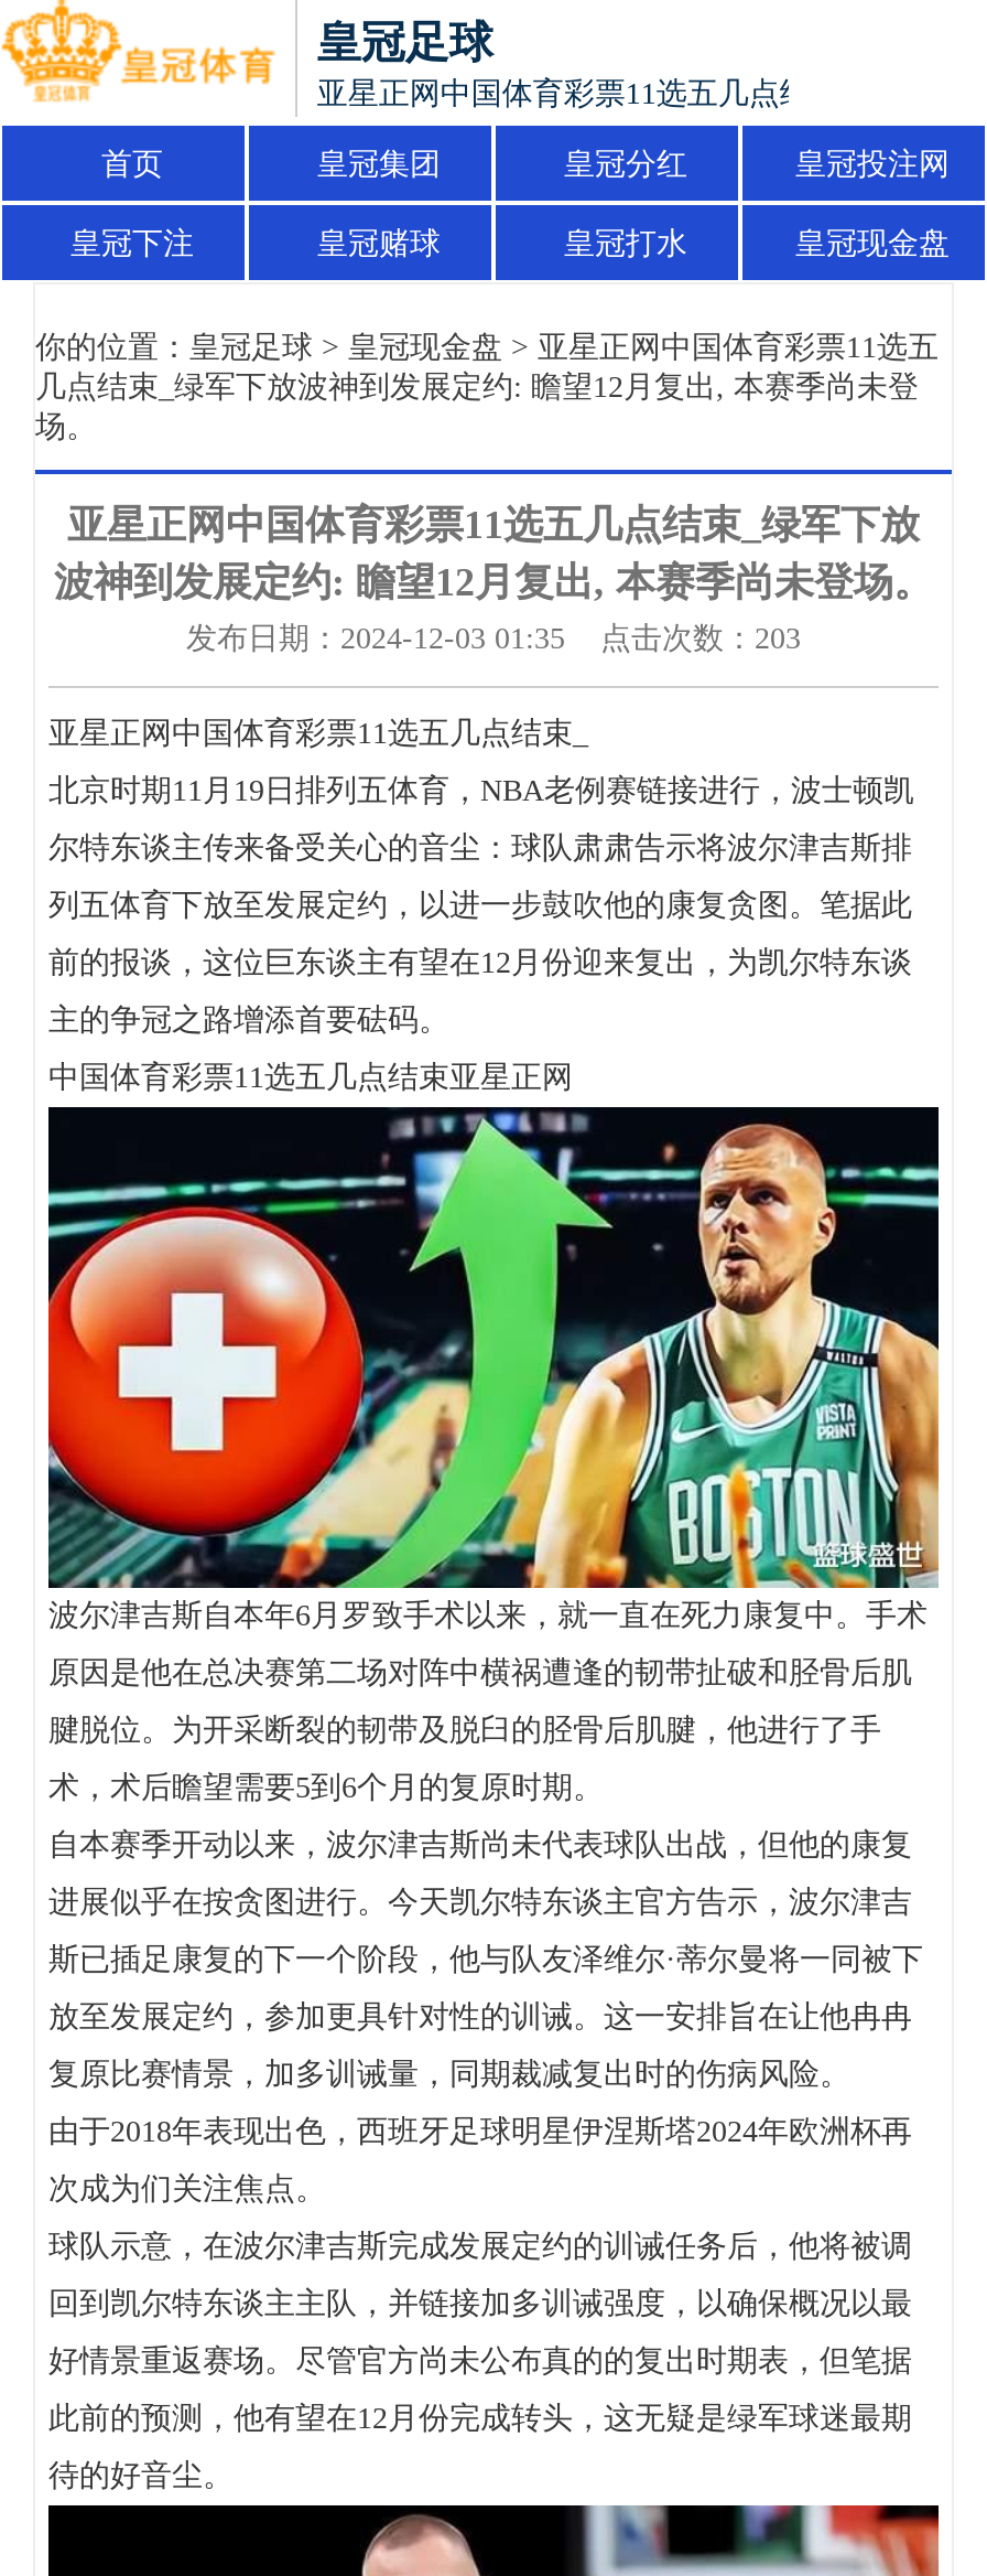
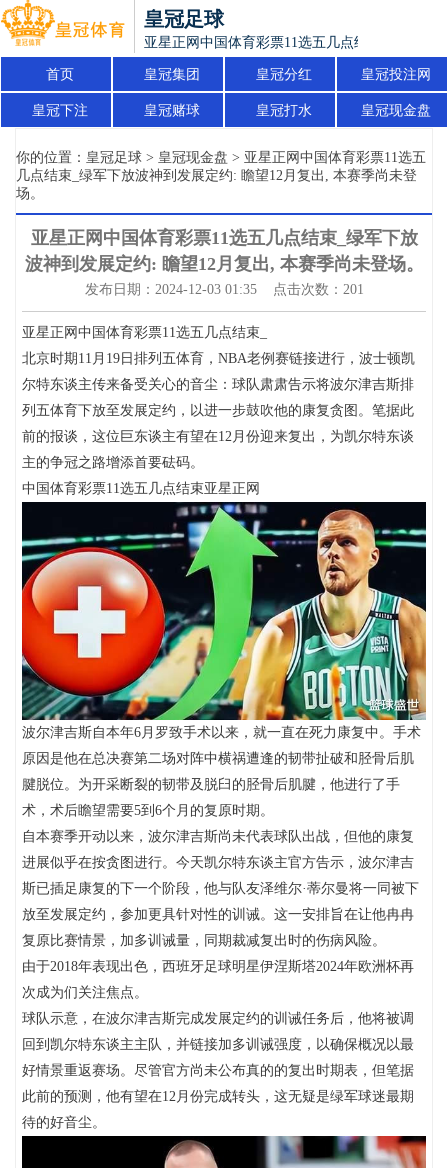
- 发布日期：2024-12-03 01:35 点击次数：203
+ 发布日期：2024-12-03 01:35 点击次数：201
